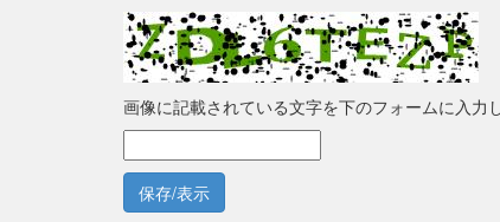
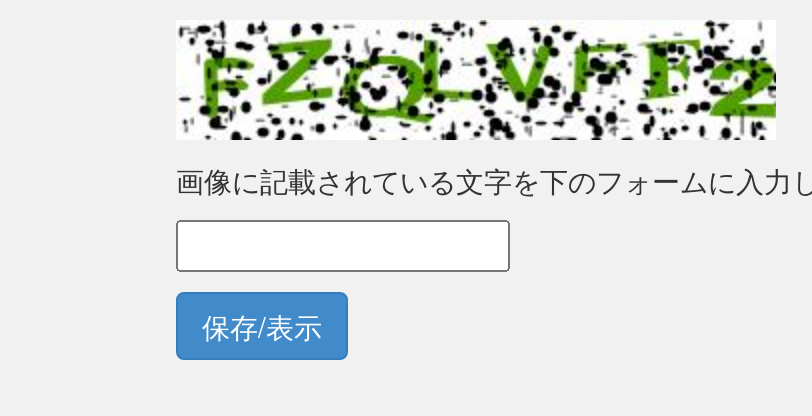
- [image]
+ [image]
